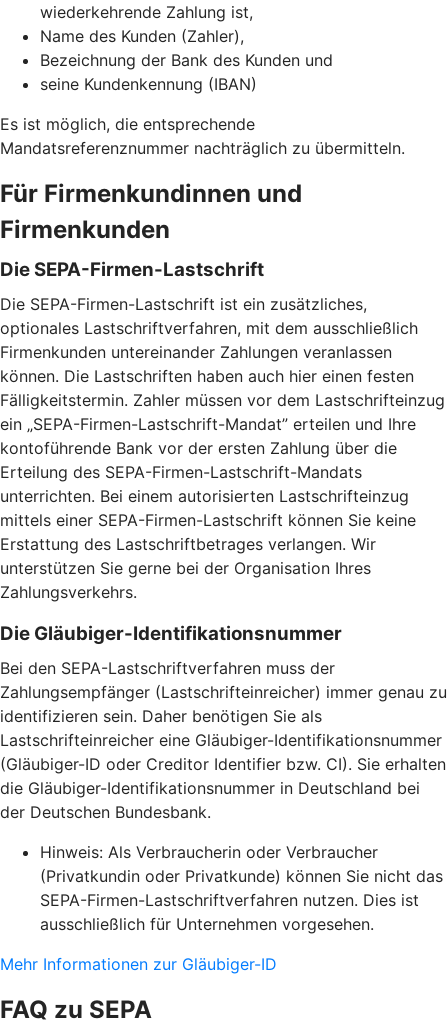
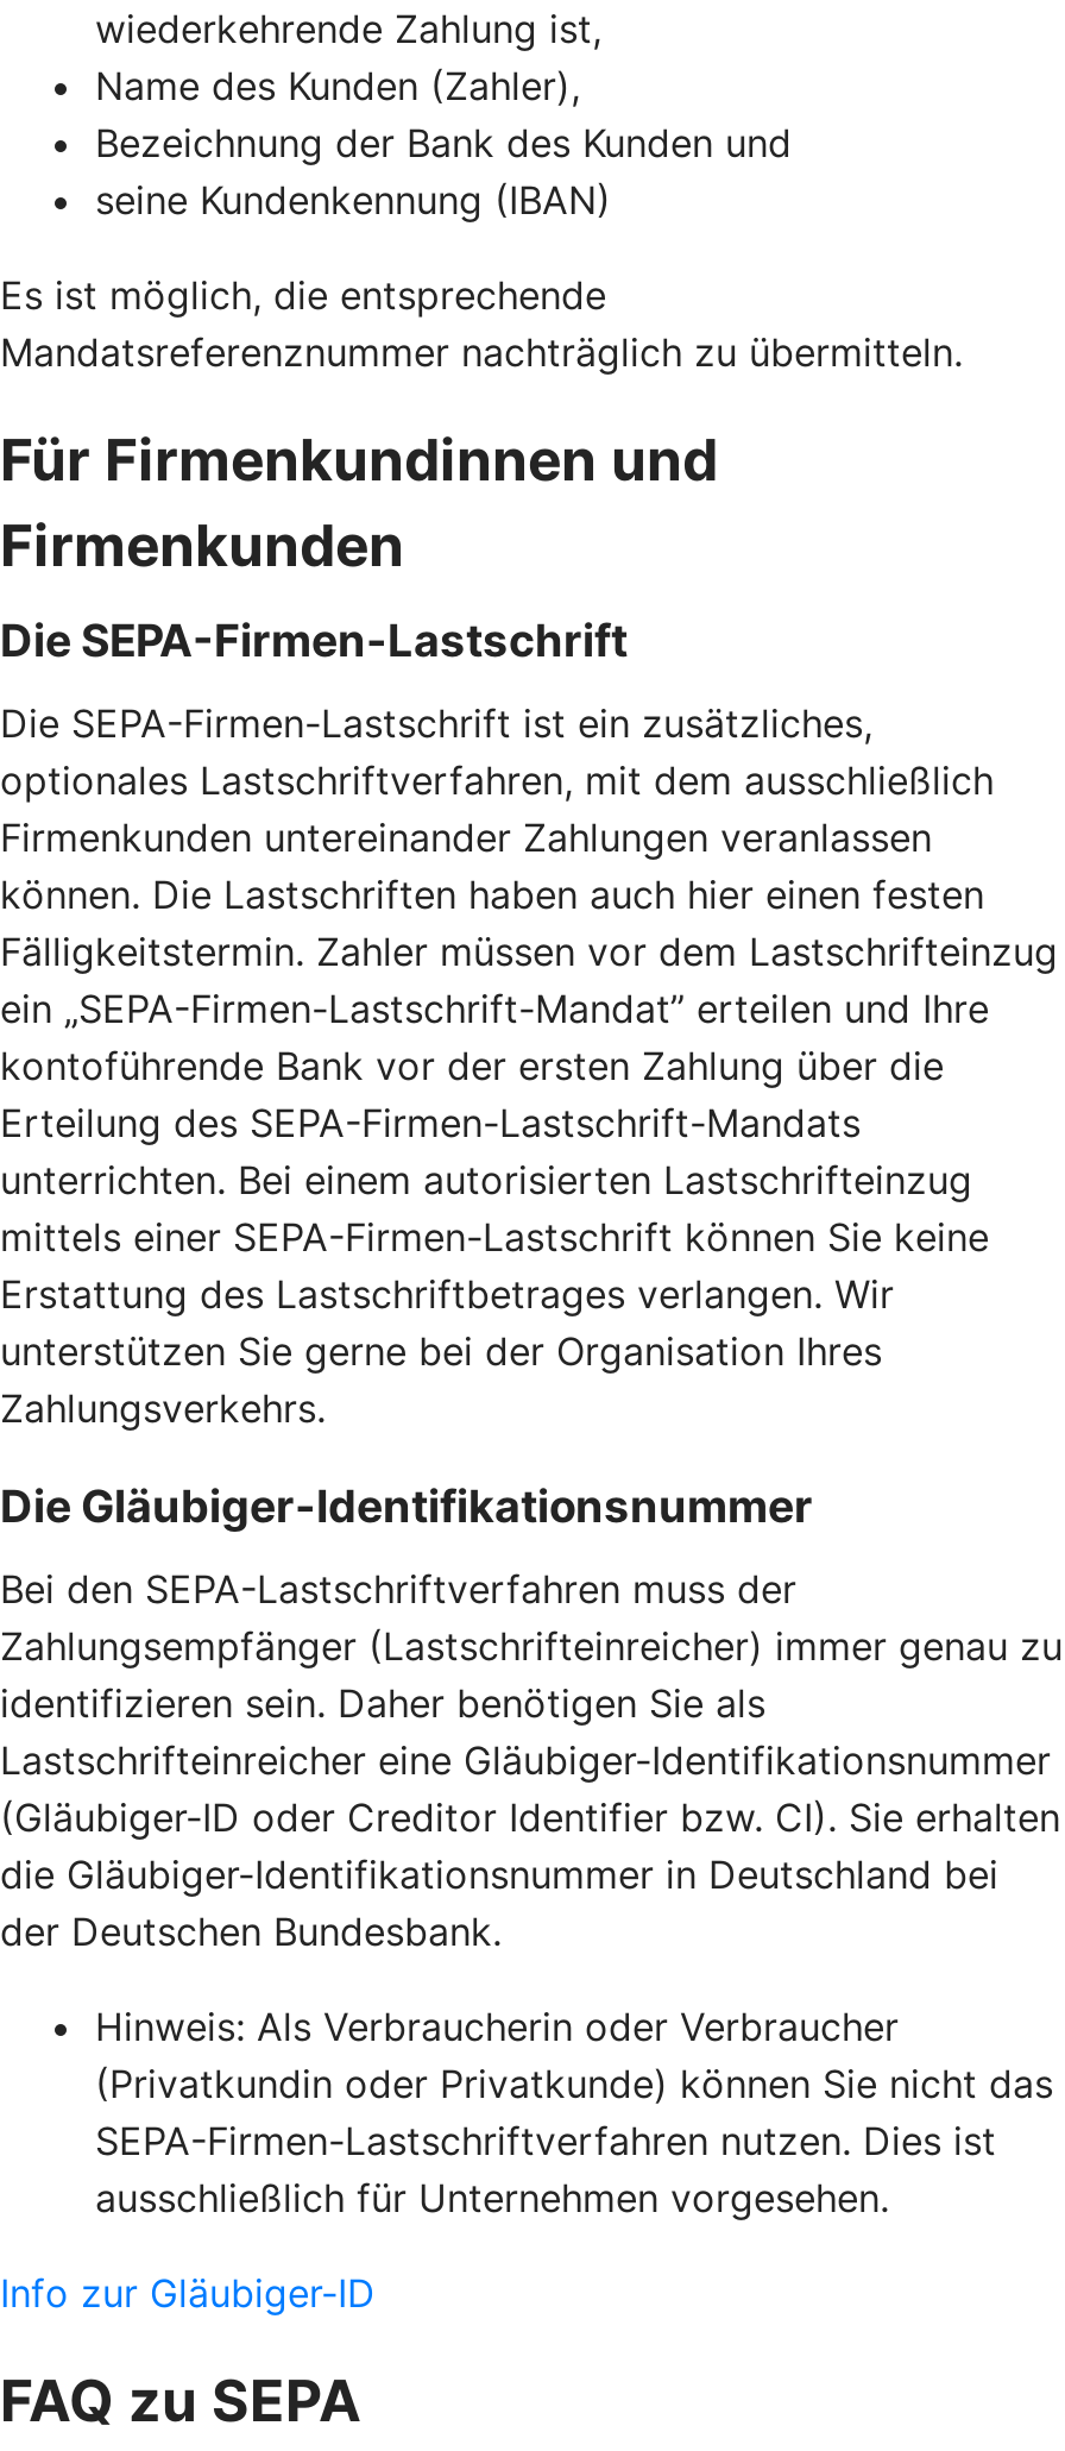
- Mehr Informationen zur Gläubiger-ID
+ Info zur Gläubiger-ID
